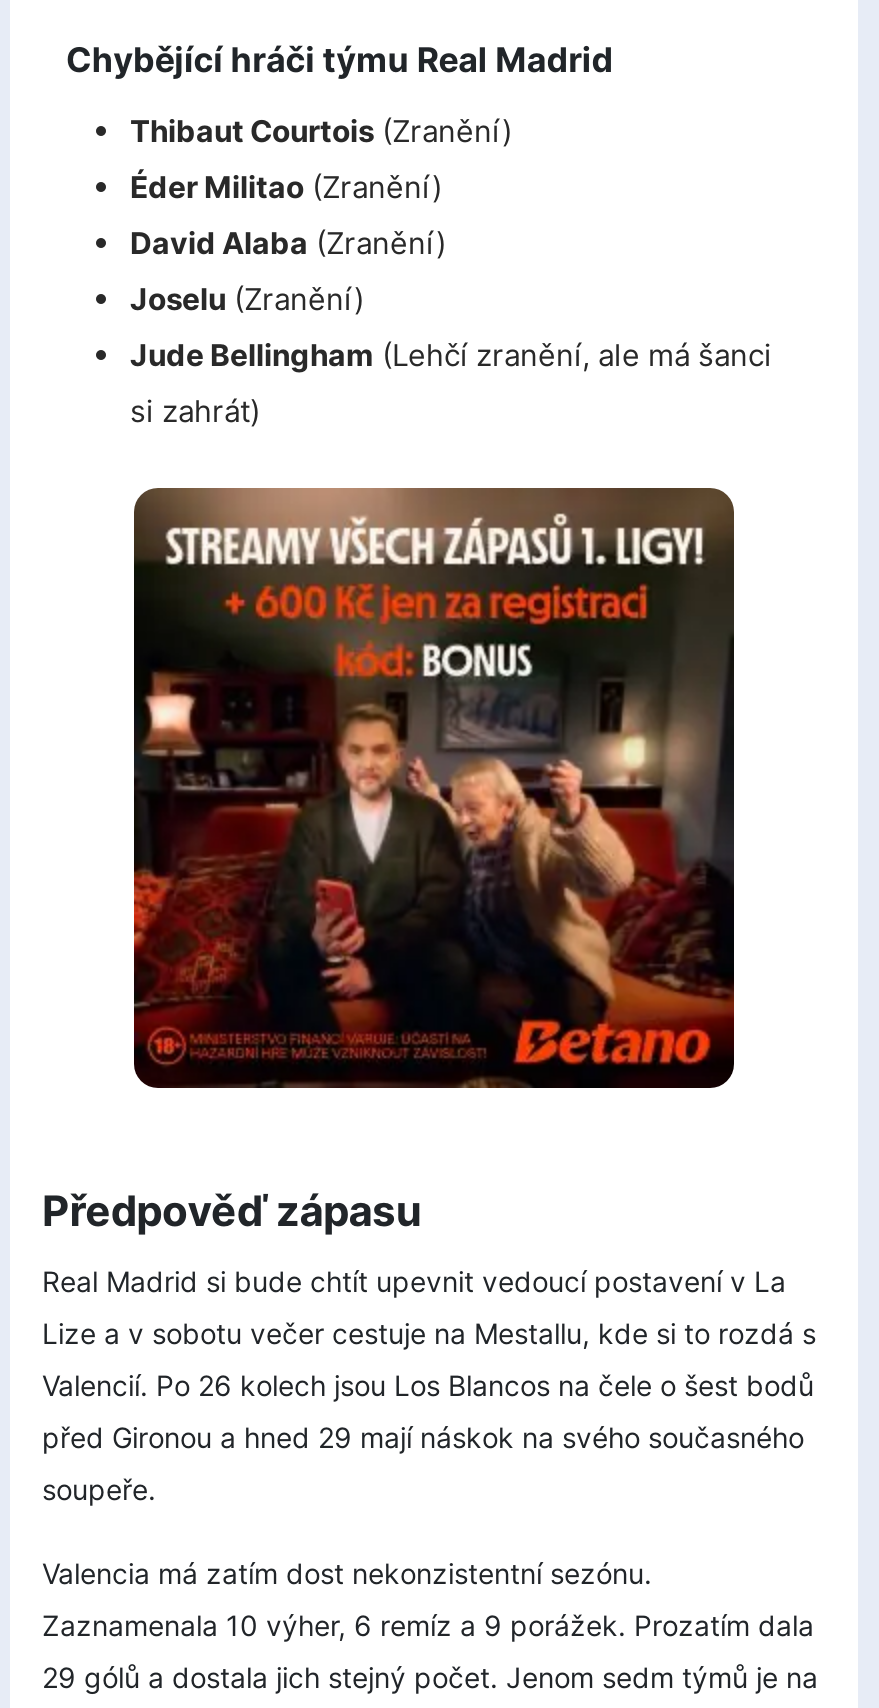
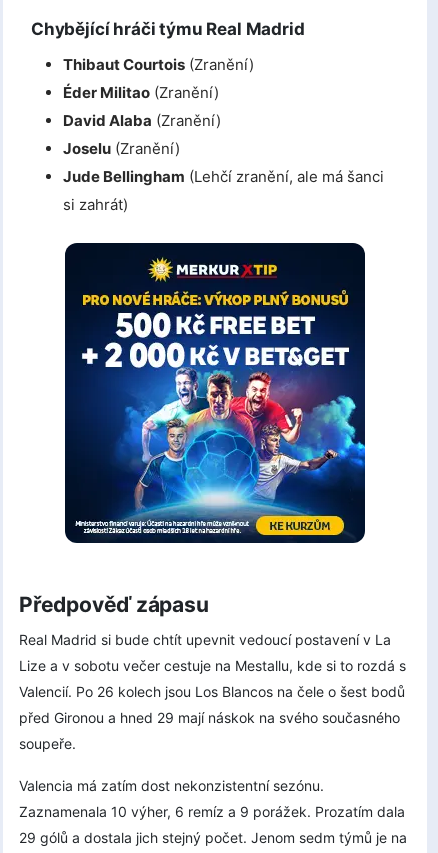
- [image]
+ [image]
